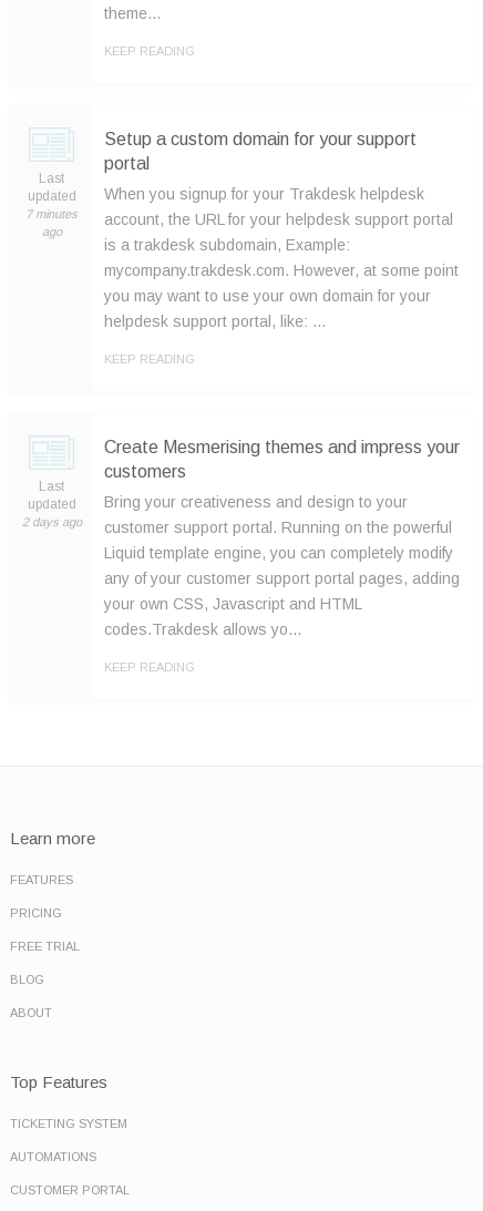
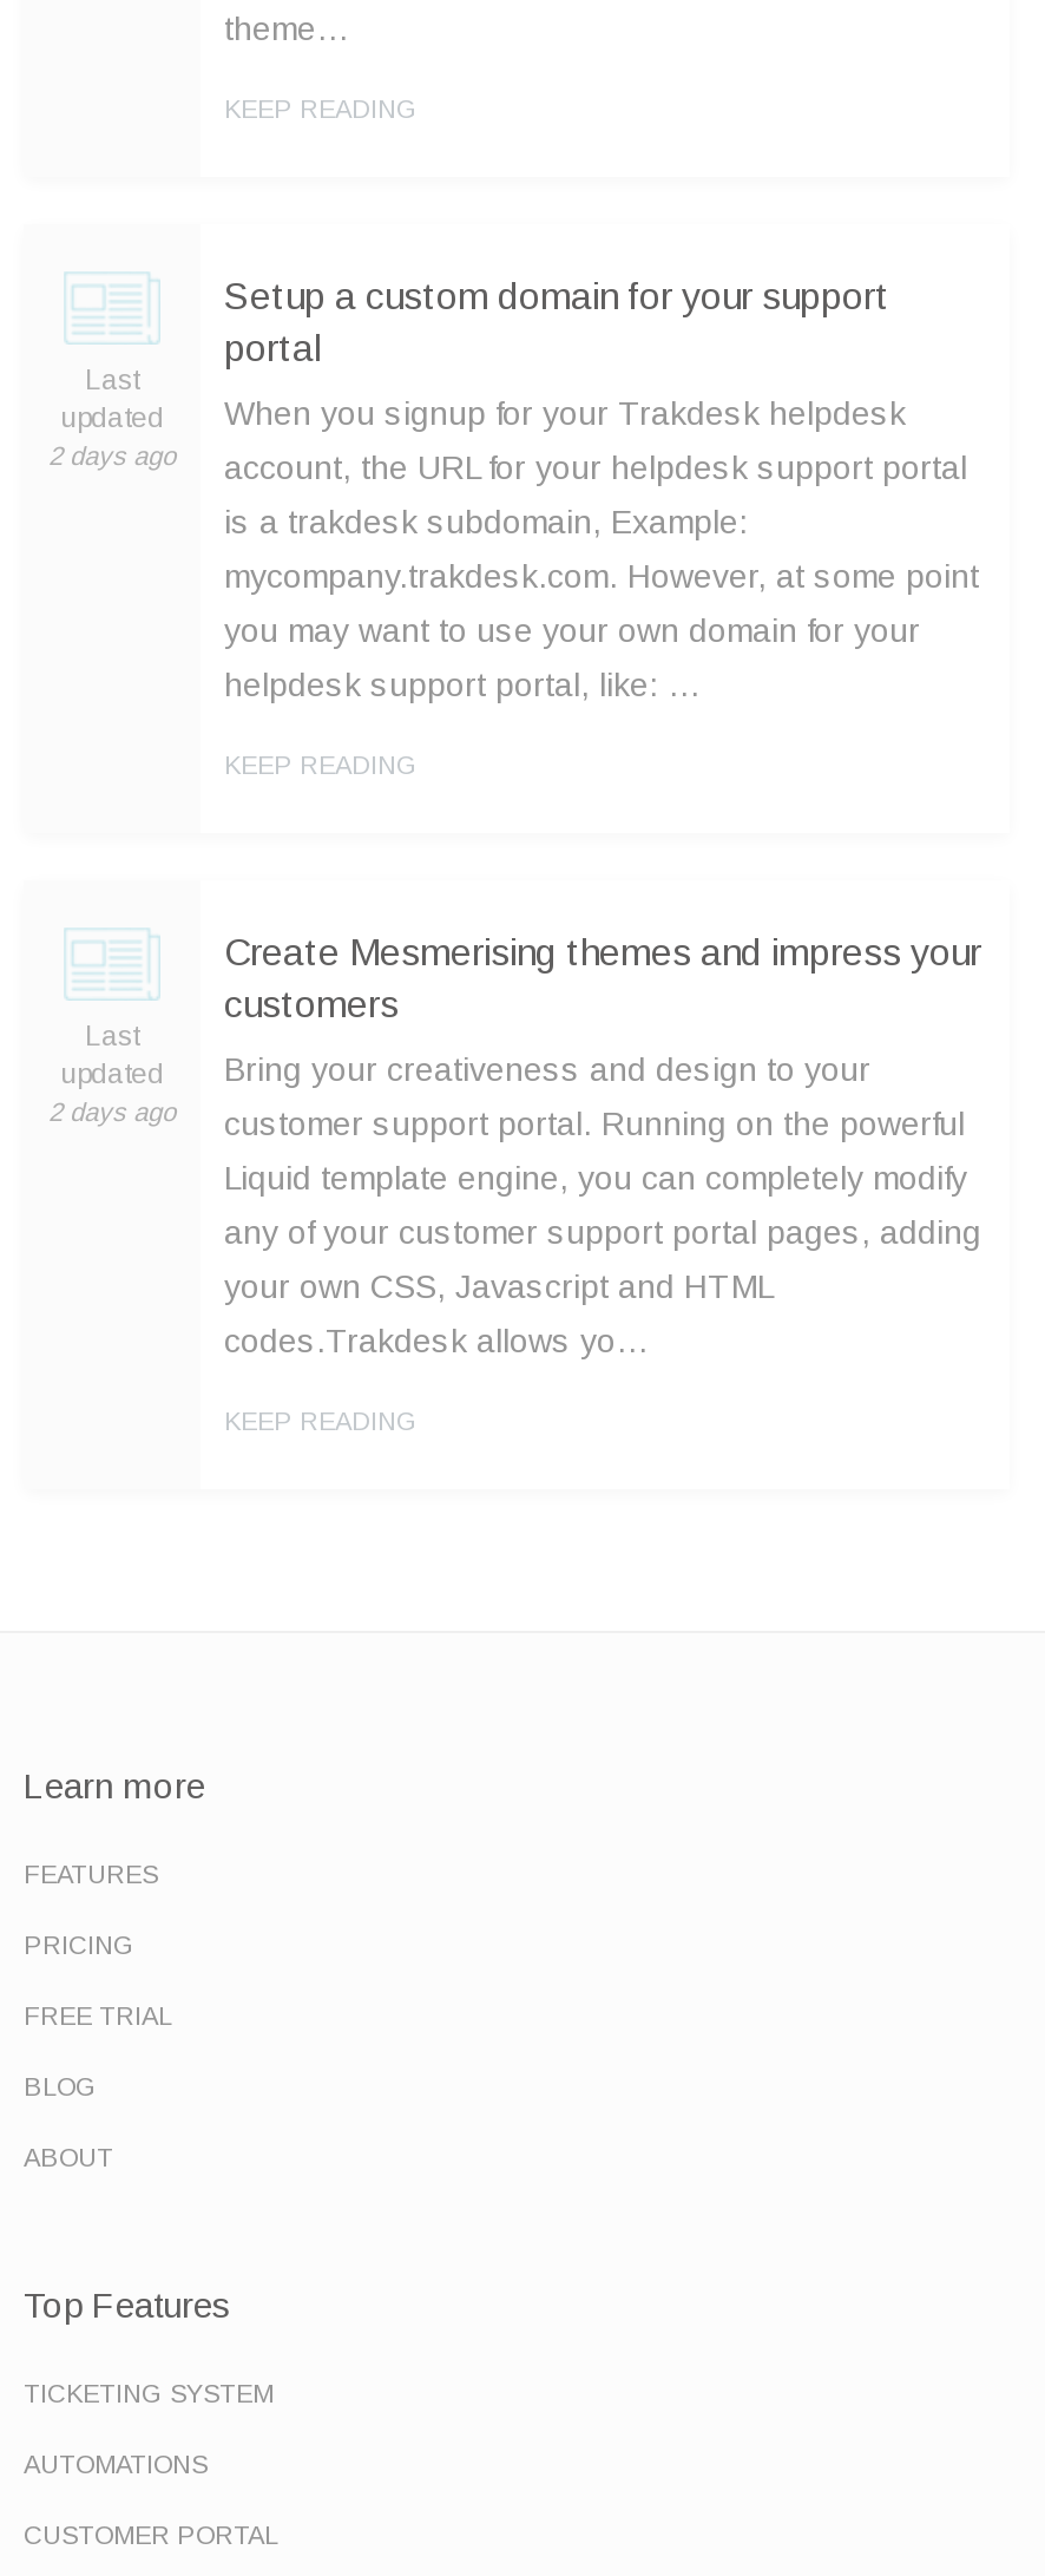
- 7 minutes
- ago
+ 2 days ago
